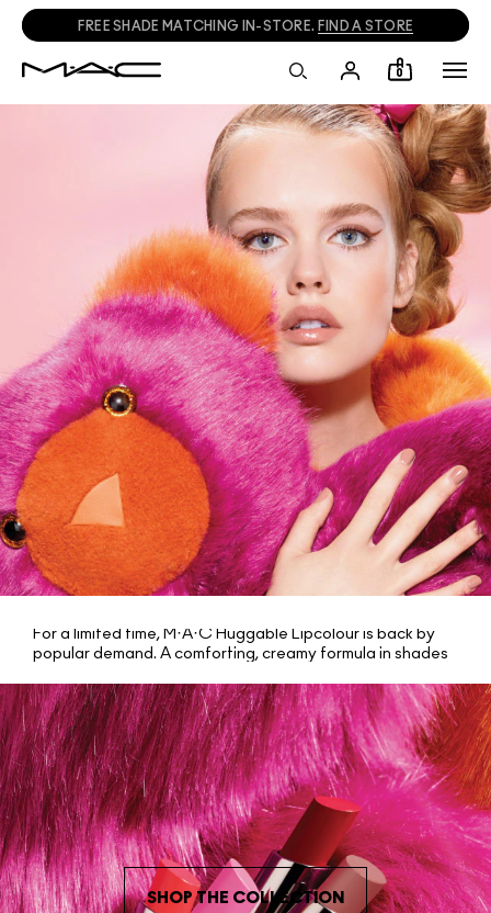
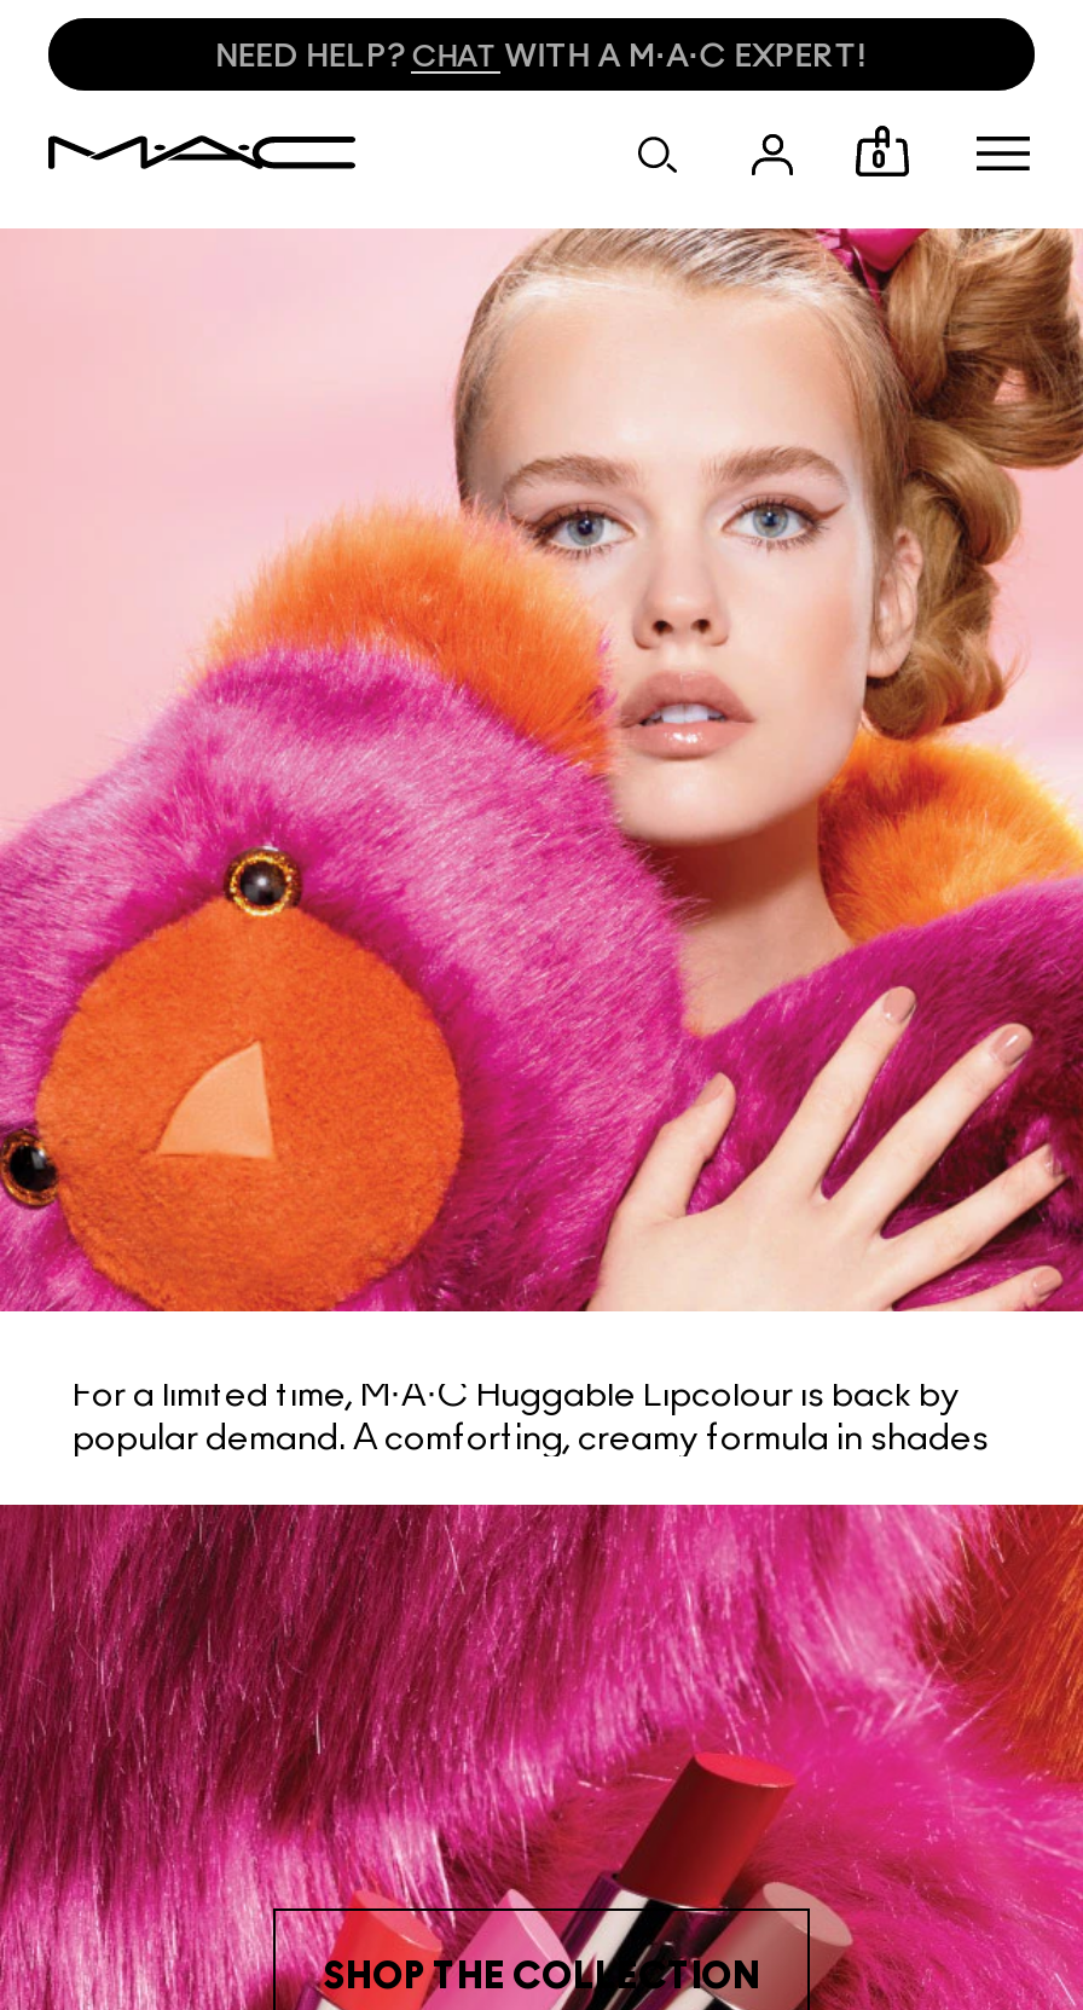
- FREE SHADE MATCHING IN-STORE. FIND A STORE
+ NEED HELP? CHAT WITH A M·A·C EXPERT!
